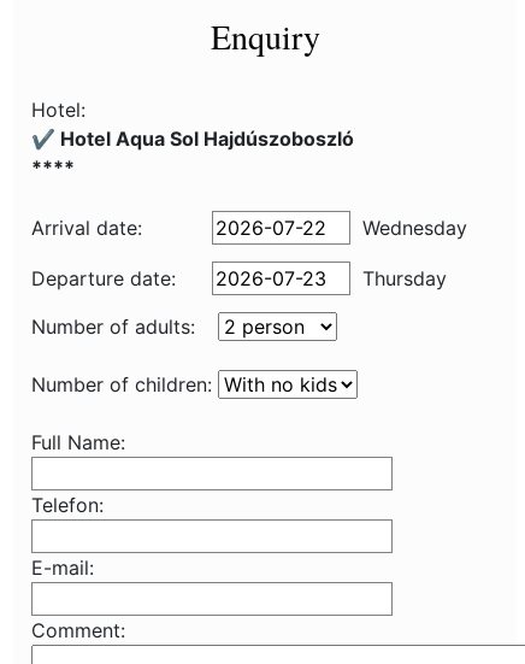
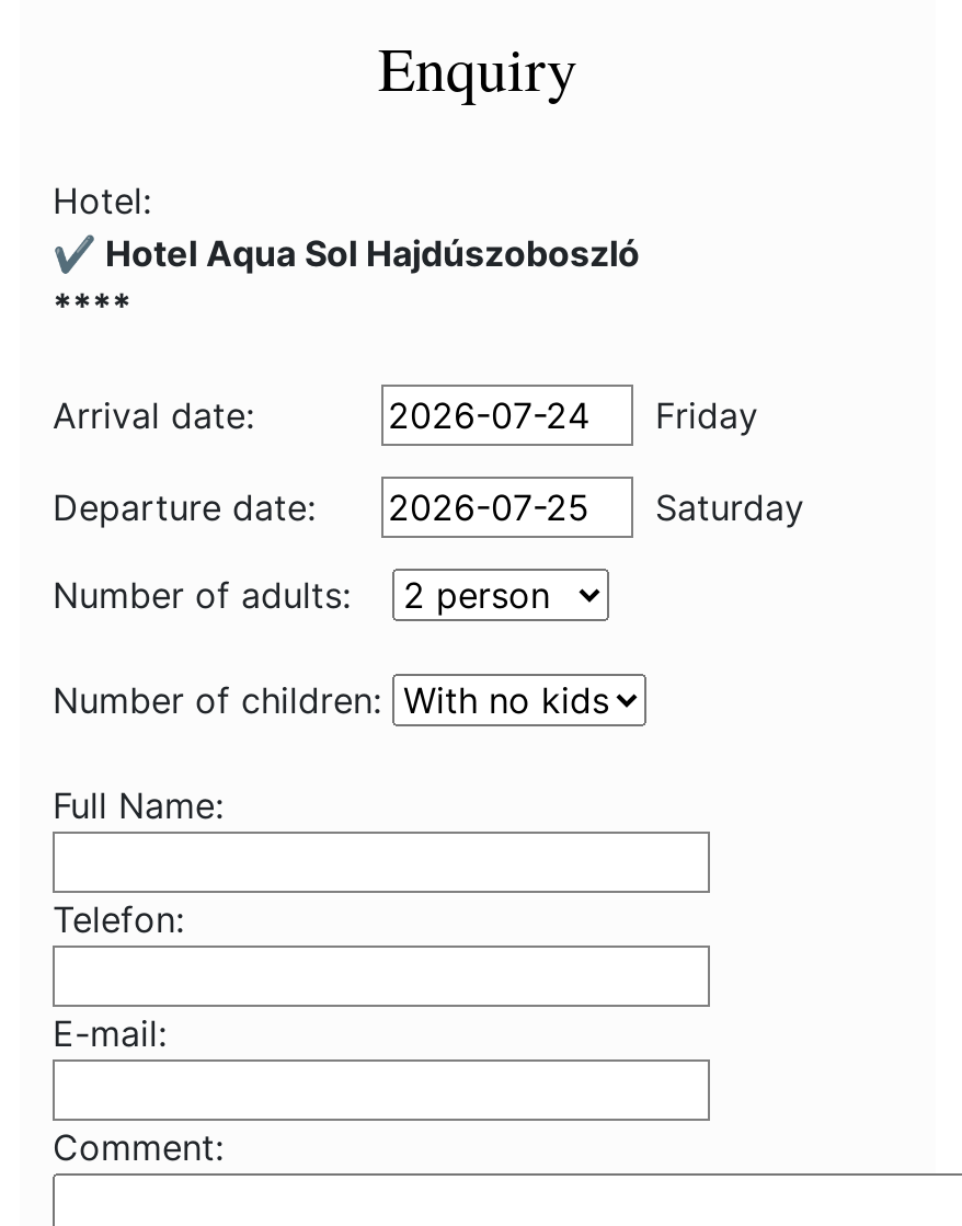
- Wednesday
+ Friday

- Thursday
+ Saturday
